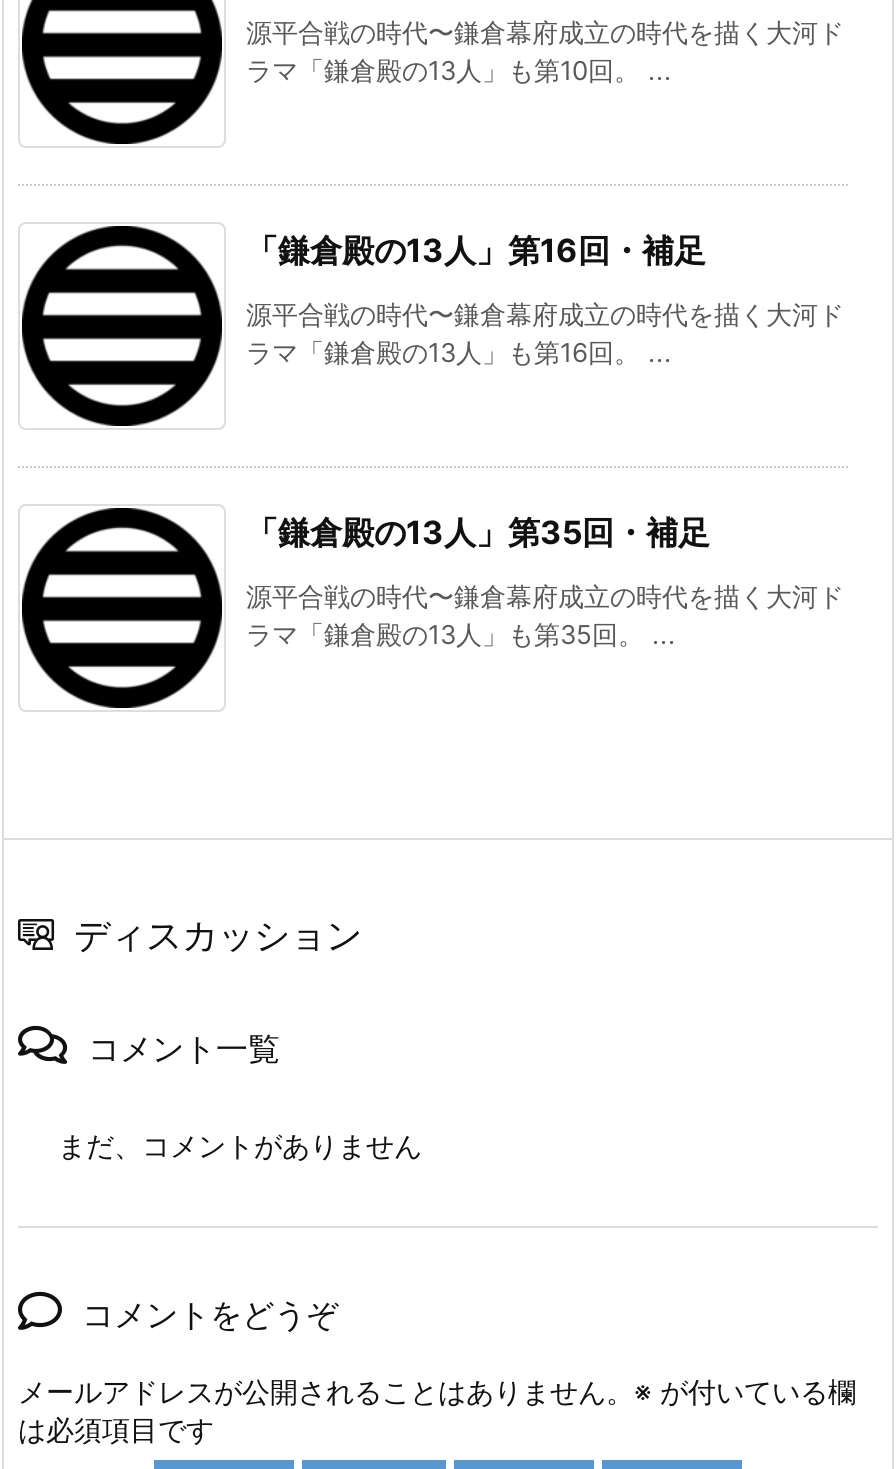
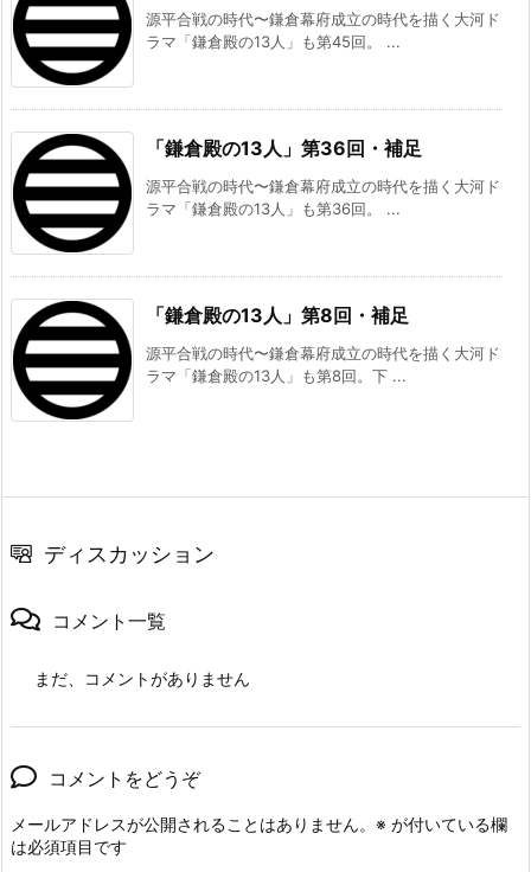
- ラマ「鎌倉殿の13人」も第10回。 ...
+ ラマ「鎌倉殿の13人」も第45回。 ...

- 「鎌倉殿の13人」第16回・補足
+ 「鎌倉殿の13人」第36回・補足

- ラマ「鎌倉殿の13人」も第16回。 ...
+ ラマ「鎌倉殿の13人」も第36回。 ...

- 「鎌倉殿の13人」第35回・補足
+ 「鎌倉殿の13人」第8回・補足

- ラマ「鎌倉殿の13人」も第35回。 ...
+ ラマ「鎌倉殿の13人」も第8回。下 ...
